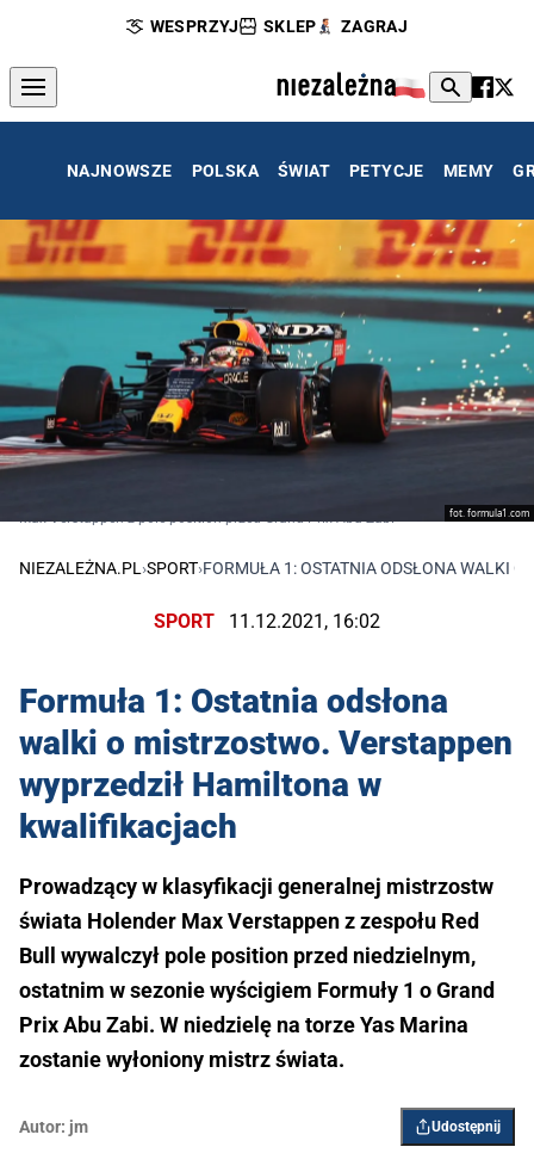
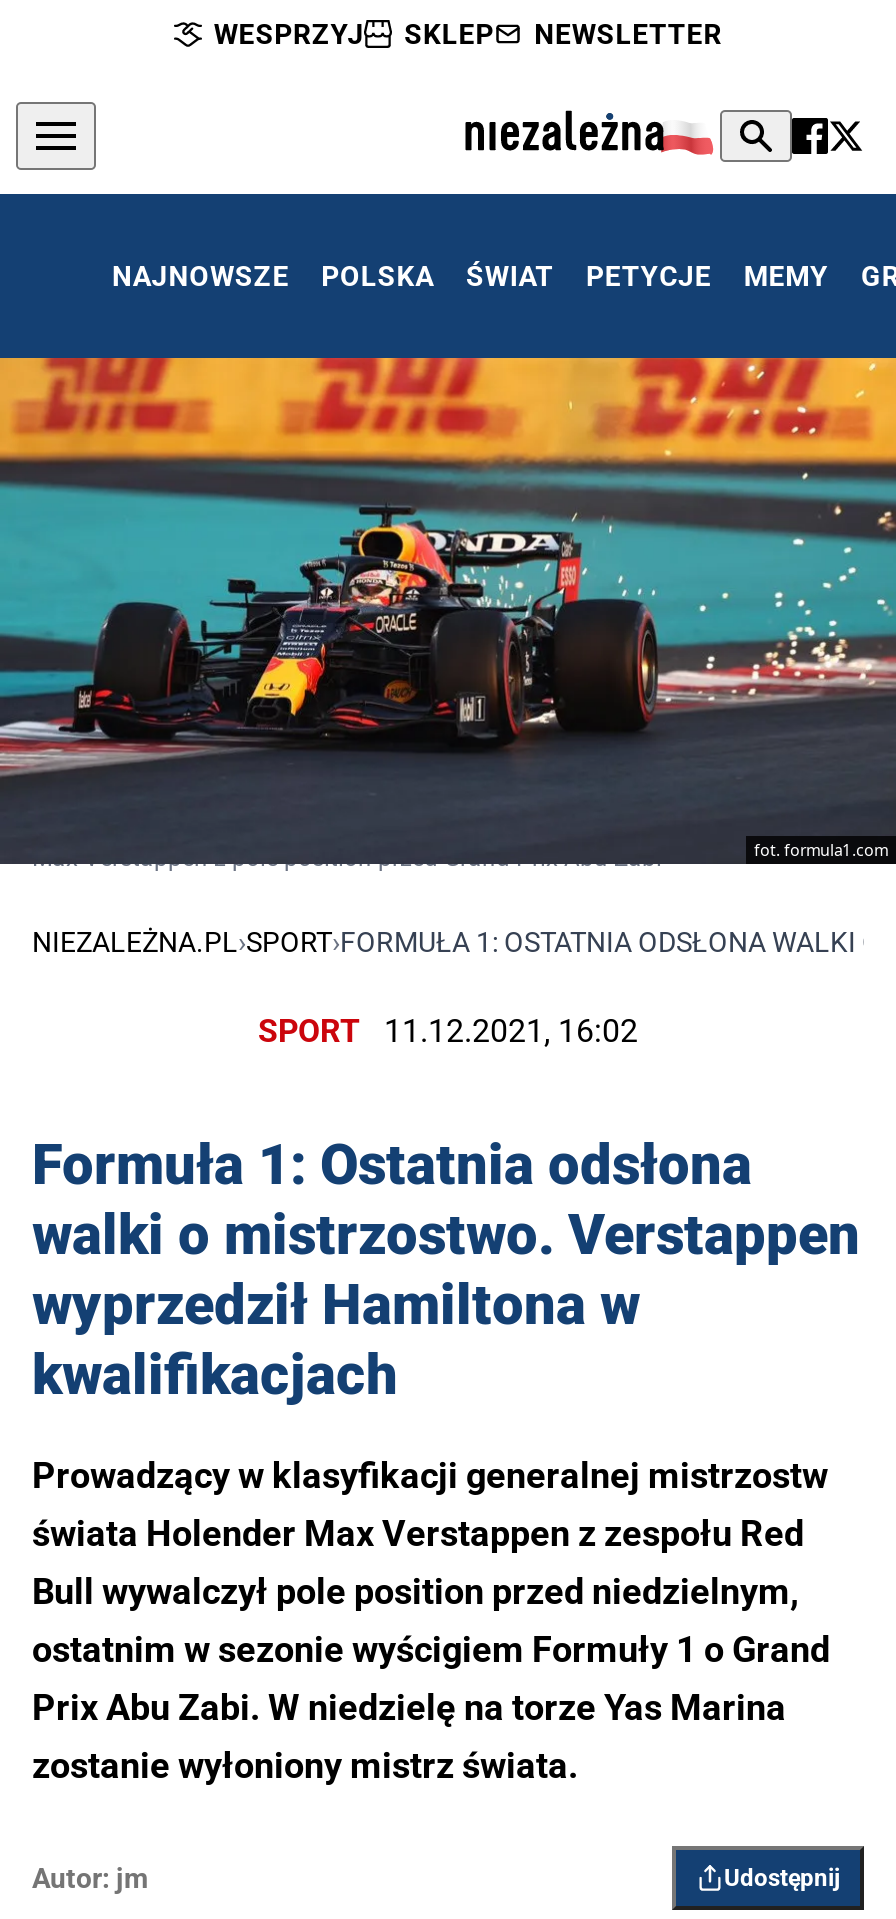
- ZAGRAJ
+ NEWSLETTER
